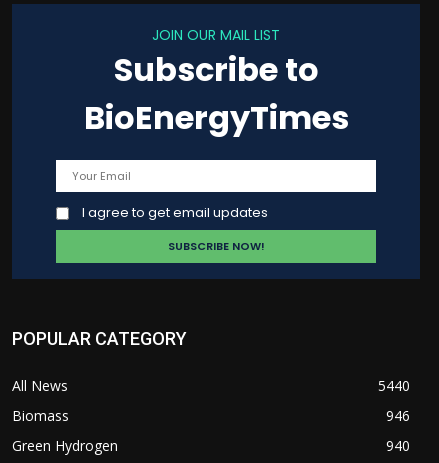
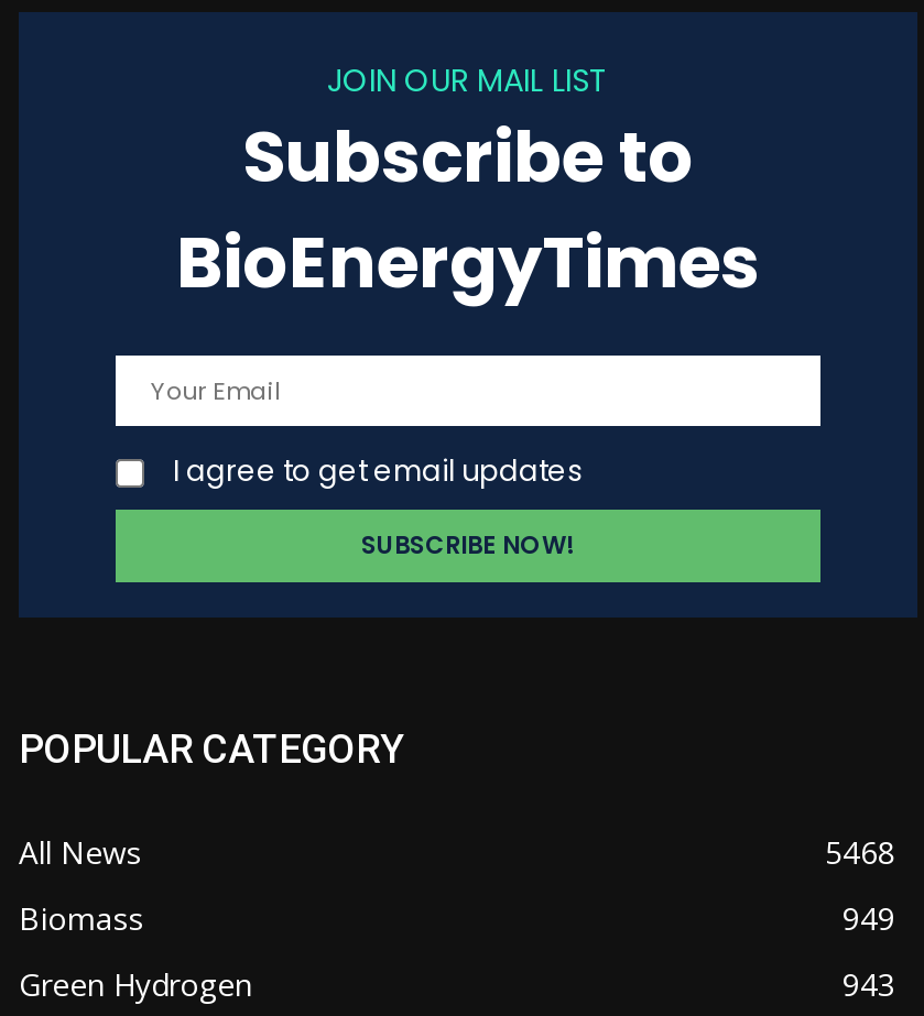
- 5440
+ 5468

- 946
+ 949

- 940
+ 943
